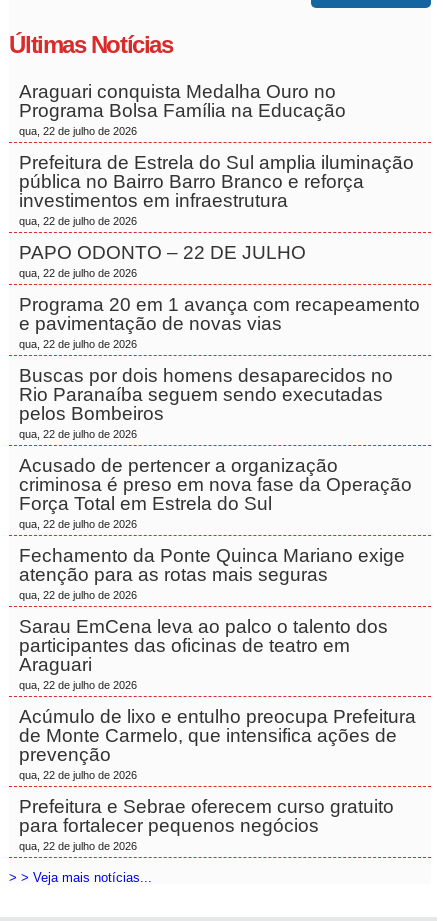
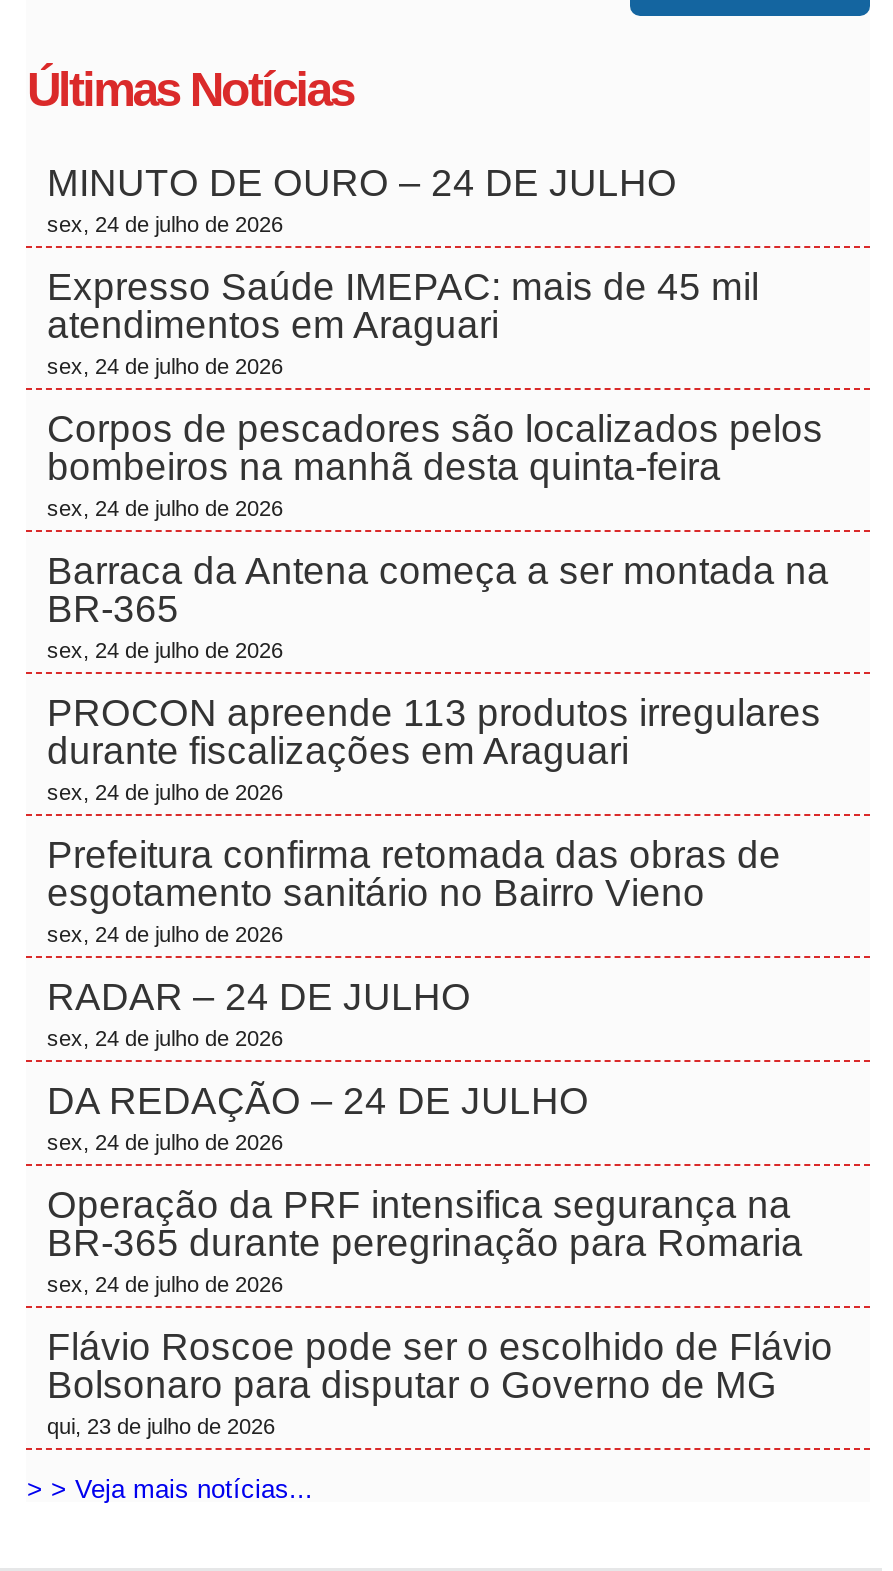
- Araguari conquista Medalha Ouro no
- Programa Bolsa Família na Educação
- qua, 22 de julho de 2026
+ MINUTO DE OURO – 24 DE JULHO
+ sex, 24 de julho de 2026

- Prefeitura de Estrela do Sul amplia iluminação
- pública no Bairro Barro Branco e reforça
- investimentos em infraestrutura
- qua, 22 de julho de 2026
+ Expresso Saúde IMEPAC: mais de 45 mil
+ atendimentos em Araguari
+ sex, 24 de julho de 2026

- PAPO ODONTO – 22 DE JULHO
- qua, 22 de julho de 2026
+ Corpos de pescadores são localizados pelos
+ bombeiros na manhã desta quinta-feira
+ sex, 24 de julho de 2026

- Programa 20 em 1 avança com recapeamento
- e pavimentação de novas vias
- qua, 22 de julho de 2026
+ Barraca da Antena começa a ser montada na
+ BR-365
+ sex, 24 de julho de 2026

- Buscas por dois homens desaparecidos no
- Rio Paranaíba seguem sendo executadas
- pelos Bombeiros
- qua, 22 de julho de 2026
+ PROCON apreende 113 produtos irregulares
+ durante fiscalizações em Araguari
+ sex, 24 de julho de 2026

- Acusado de pertencer a organização
- criminosa é preso em nova fase da Operação
- Força Total em Estrela do Sul
- qua, 22 de julho de 2026
+ Prefeitura confirma retomada das obras de
+ esgotamento sanitário no Bairro Vieno
+ sex, 24 de julho de 2026

- Fechamento da Ponte Quinca Mariano exige
- atenção para as rotas mais seguras
- qua, 22 de julho de 2026
+ RADAR – 24 DE JULHO
+ sex, 24 de julho de 2026

- Sarau EmCena leva ao palco o talento dos
- participantes das oficinas de teatro em
- Araguari
- qua, 22 de julho de 2026
+ DA REDAÇÃO – 24 DE JULHO
+ sex, 24 de julho de 2026

- Acúmulo de lixo e entulho preocupa Prefeitura
- de Monte Carmelo, que intensifica ações de
- prevenção
- qua, 22 de julho de 2026
+ Operação da PRF intensifica segurança na
+ BR-365 durante peregrinação para Romaria
+ sex, 24 de julho de 2026

- Prefeitura e Sebrae oferecem curso gratuito
- para fortalecer pequenos negócios
- qua, 22 de julho de 2026
+ Flávio Roscoe pode ser o escolhido de Flávio
+ Bolsonaro para disputar o Governo de MG
+ qui, 23 de julho de 2026
